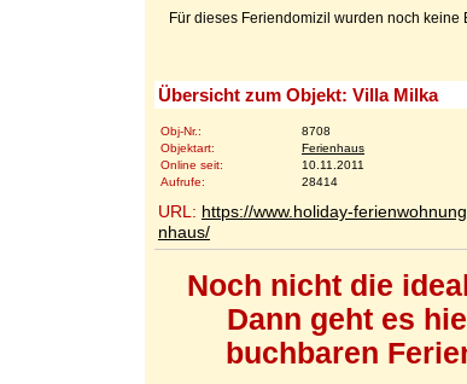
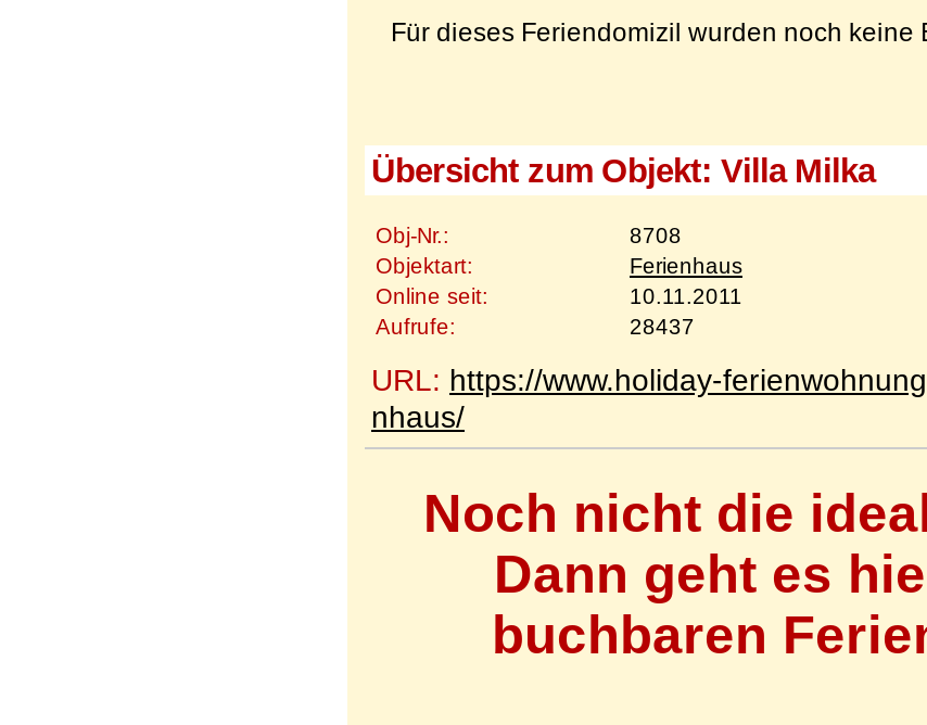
- 28414
+ 28437
